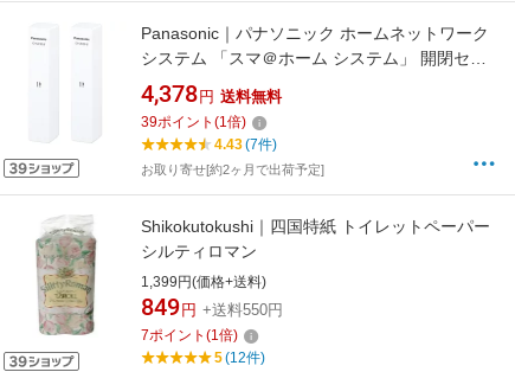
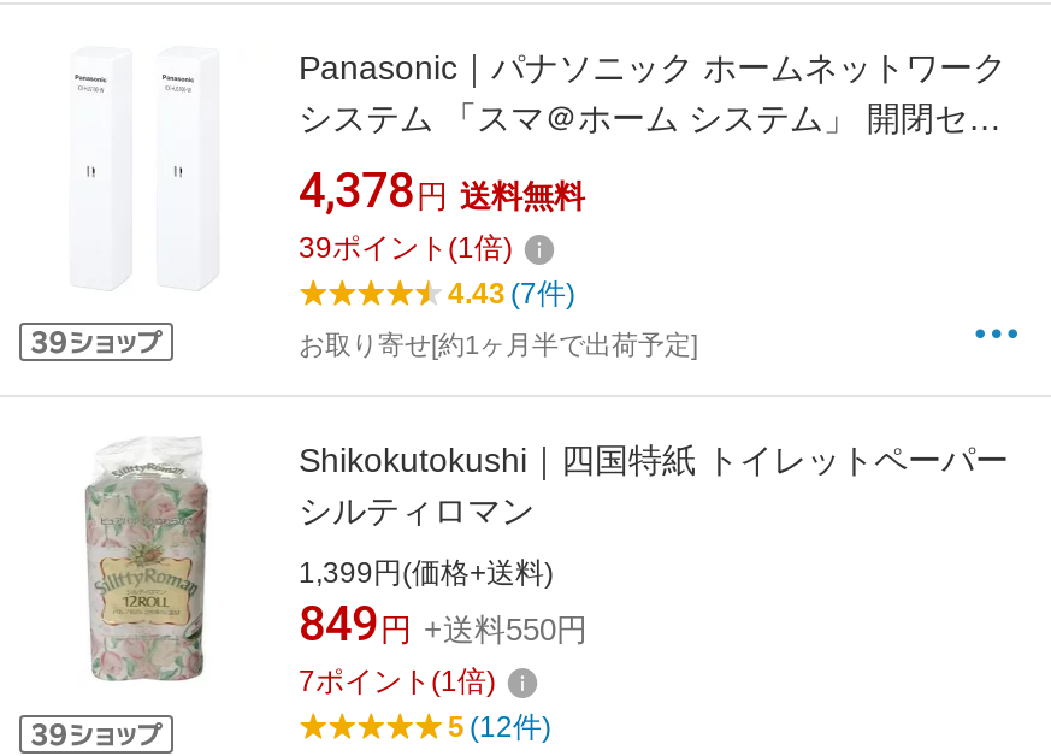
- お取り寄せ[約2ヶ月で出荷予定]
+ お取り寄せ[約1ヶ月半で出荷予定]
